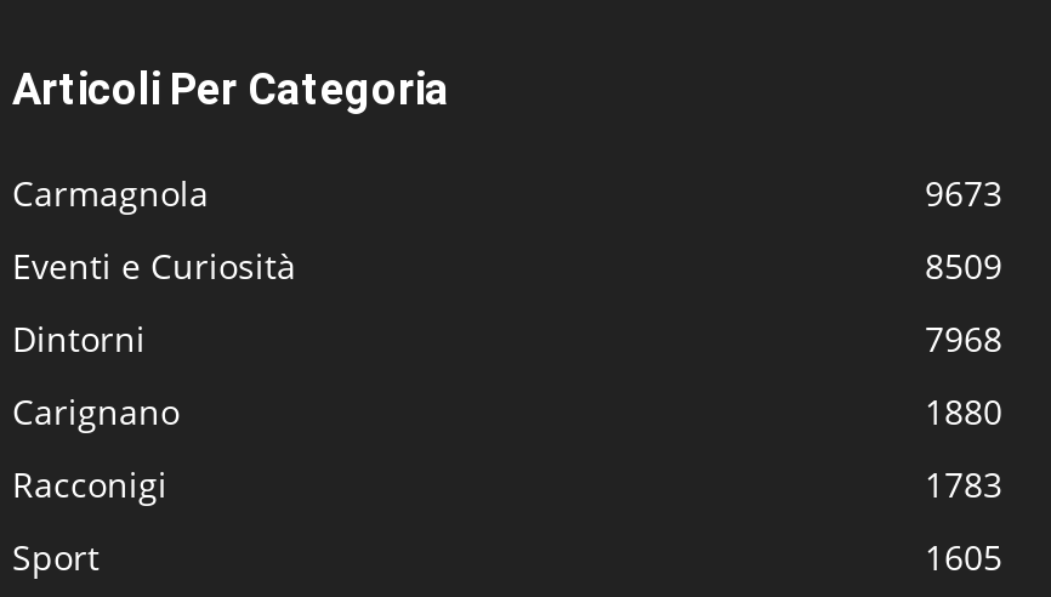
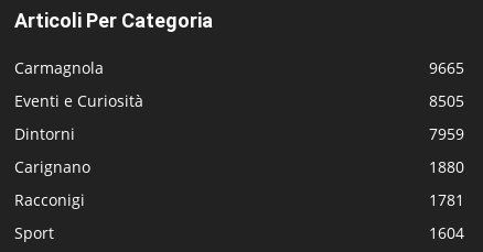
- 9673
+ 9665

- 8509
+ 8505

- 7968
+ 7959

- 1783
+ 1781

- 1605
+ 1604
